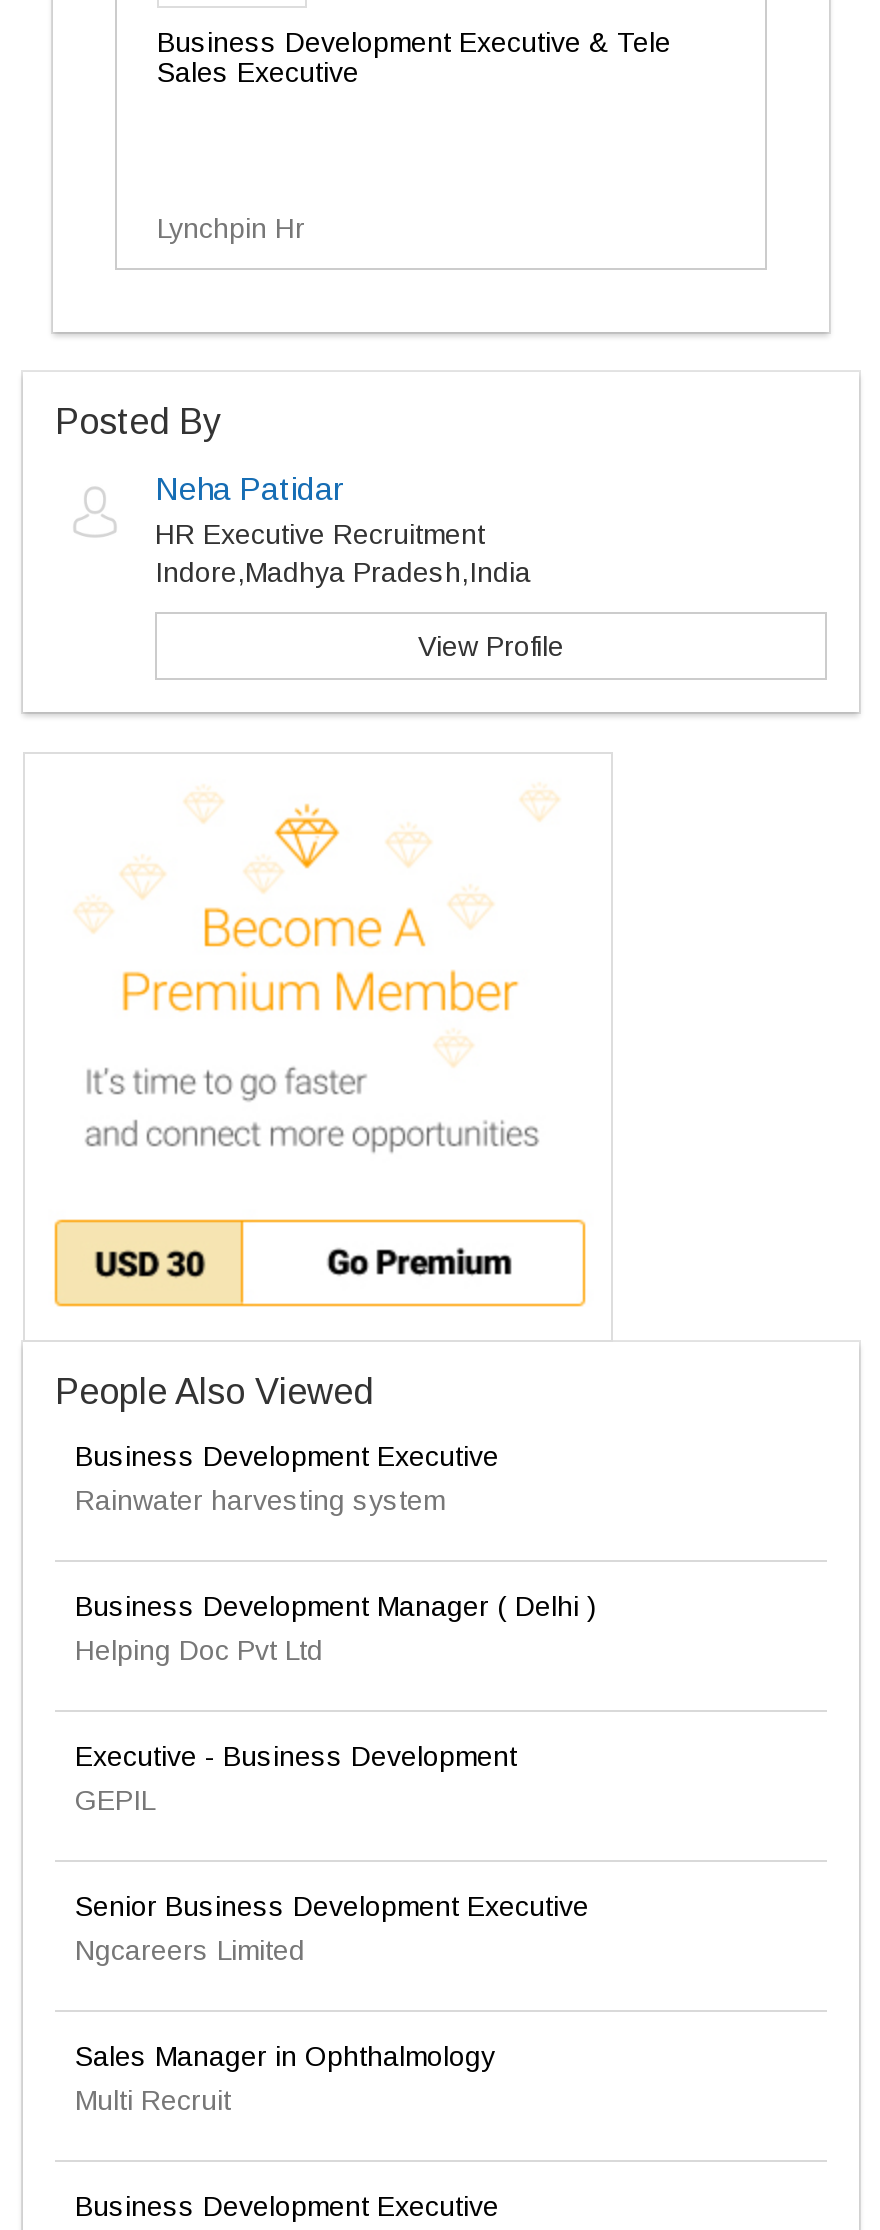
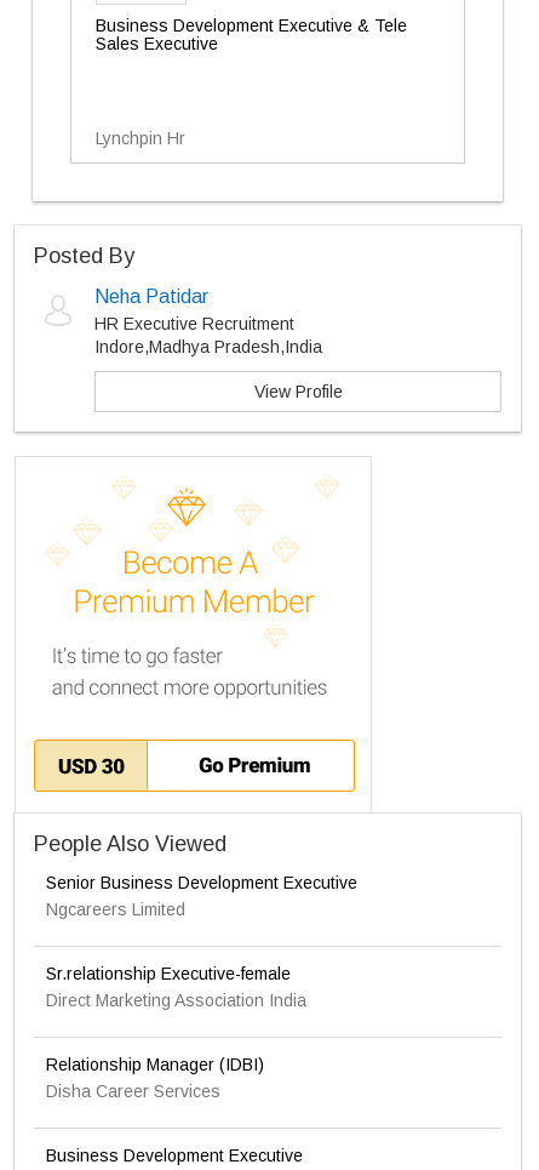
- Business Development Executive
- Rainwater harvesting system
- Business Development Manager ( Delhi )
- Helping Doc Pvt Ltd
- Executive - Business Development
- GEPIL

moved up: Senior Business Development Executive | Ngcareers Limited

- Sales Manager in Ophthalmology
- Multi Recruit
+ Sr.relationship Executive-female
+ Direct Marketing Association India
+ Relationship Manager (IDBI)
+ Disha Career Services
